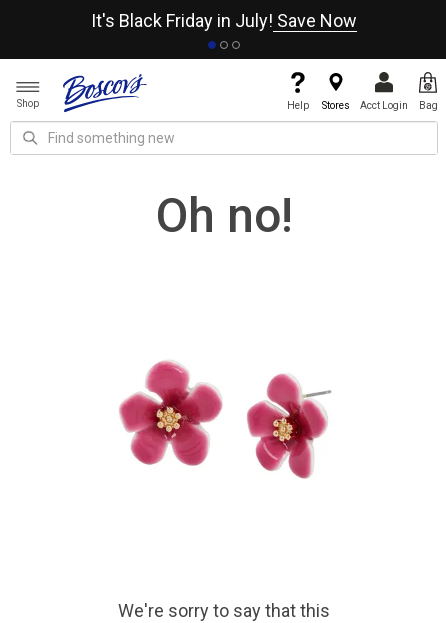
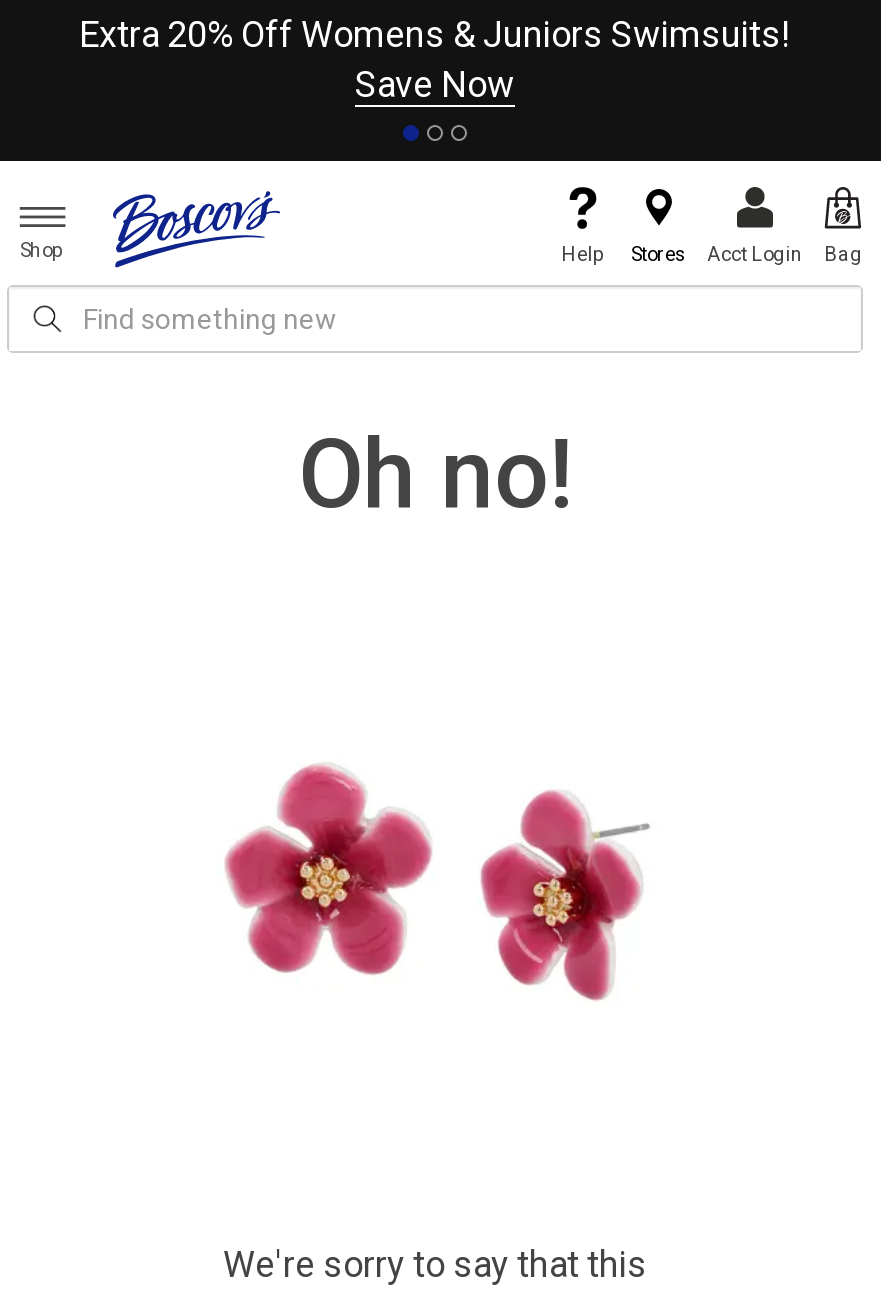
- It's Black Friday in July! Save Now
+ Extra 20% Off Womens & Juniors Swimsuits!
+ Save Now
